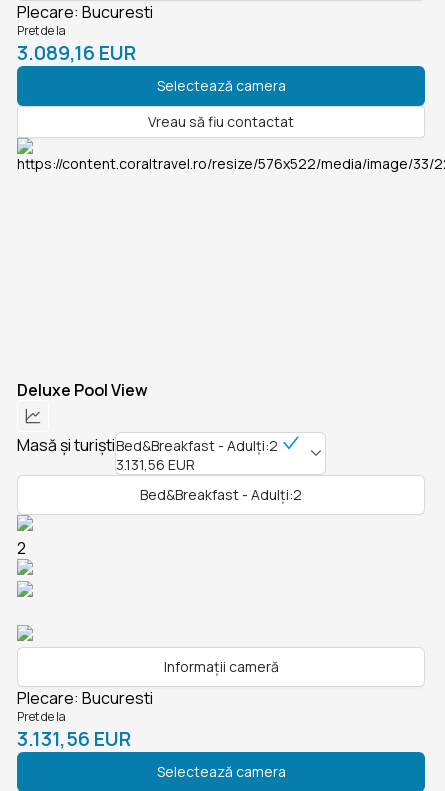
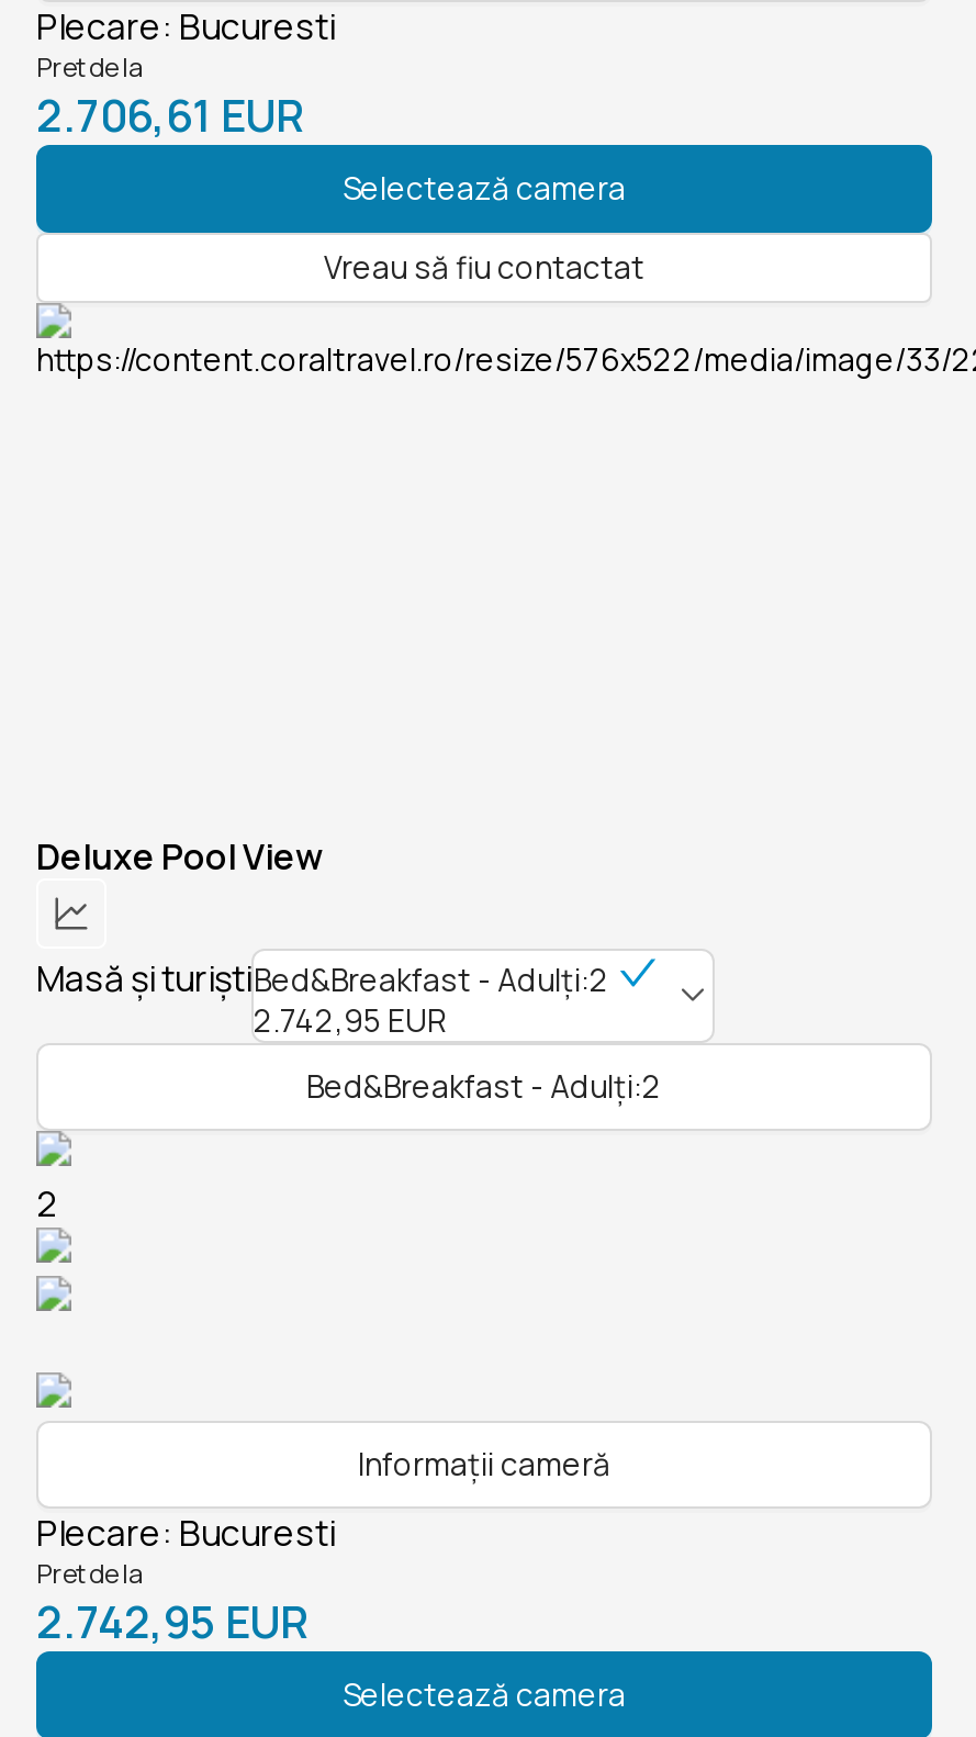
- 3.089,16 EUR
+ 2.706,61 EUR

- 3.131,56 EUR
+ 2.742,95 EUR

- 3.131,56 EUR
+ 2.742,95 EUR
